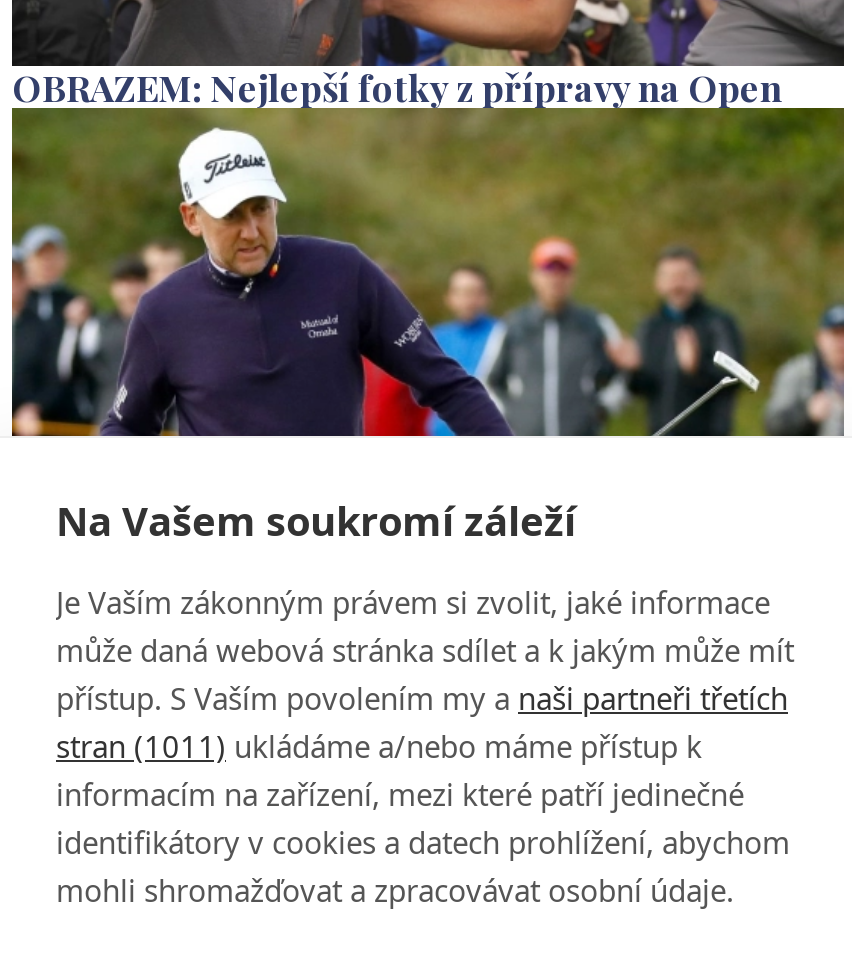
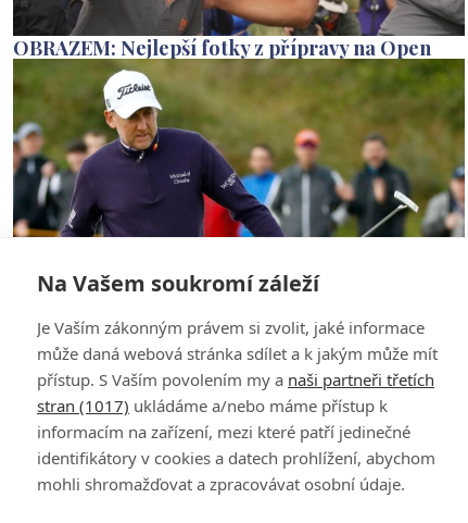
- stran (1011) ukládáme a/nebo máme přístup k
+ stran (1017) ukládáme a/nebo máme přístup k
